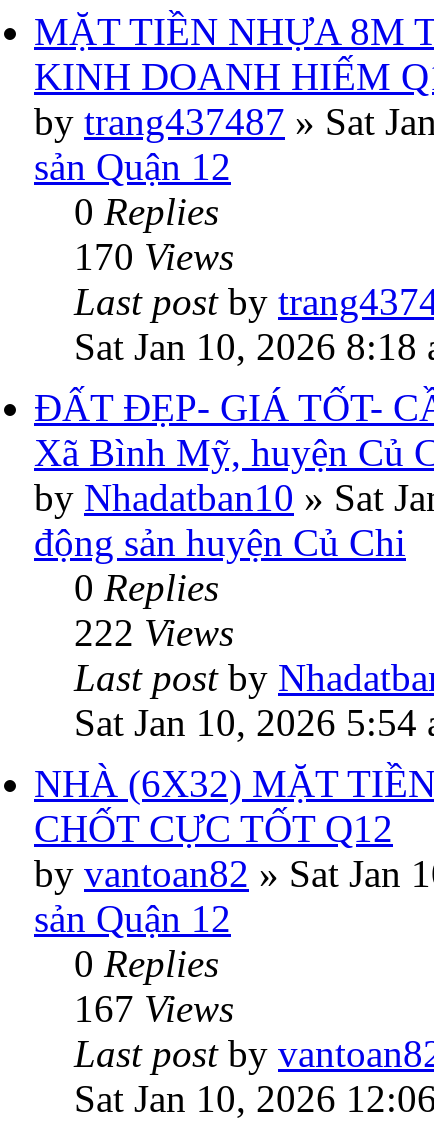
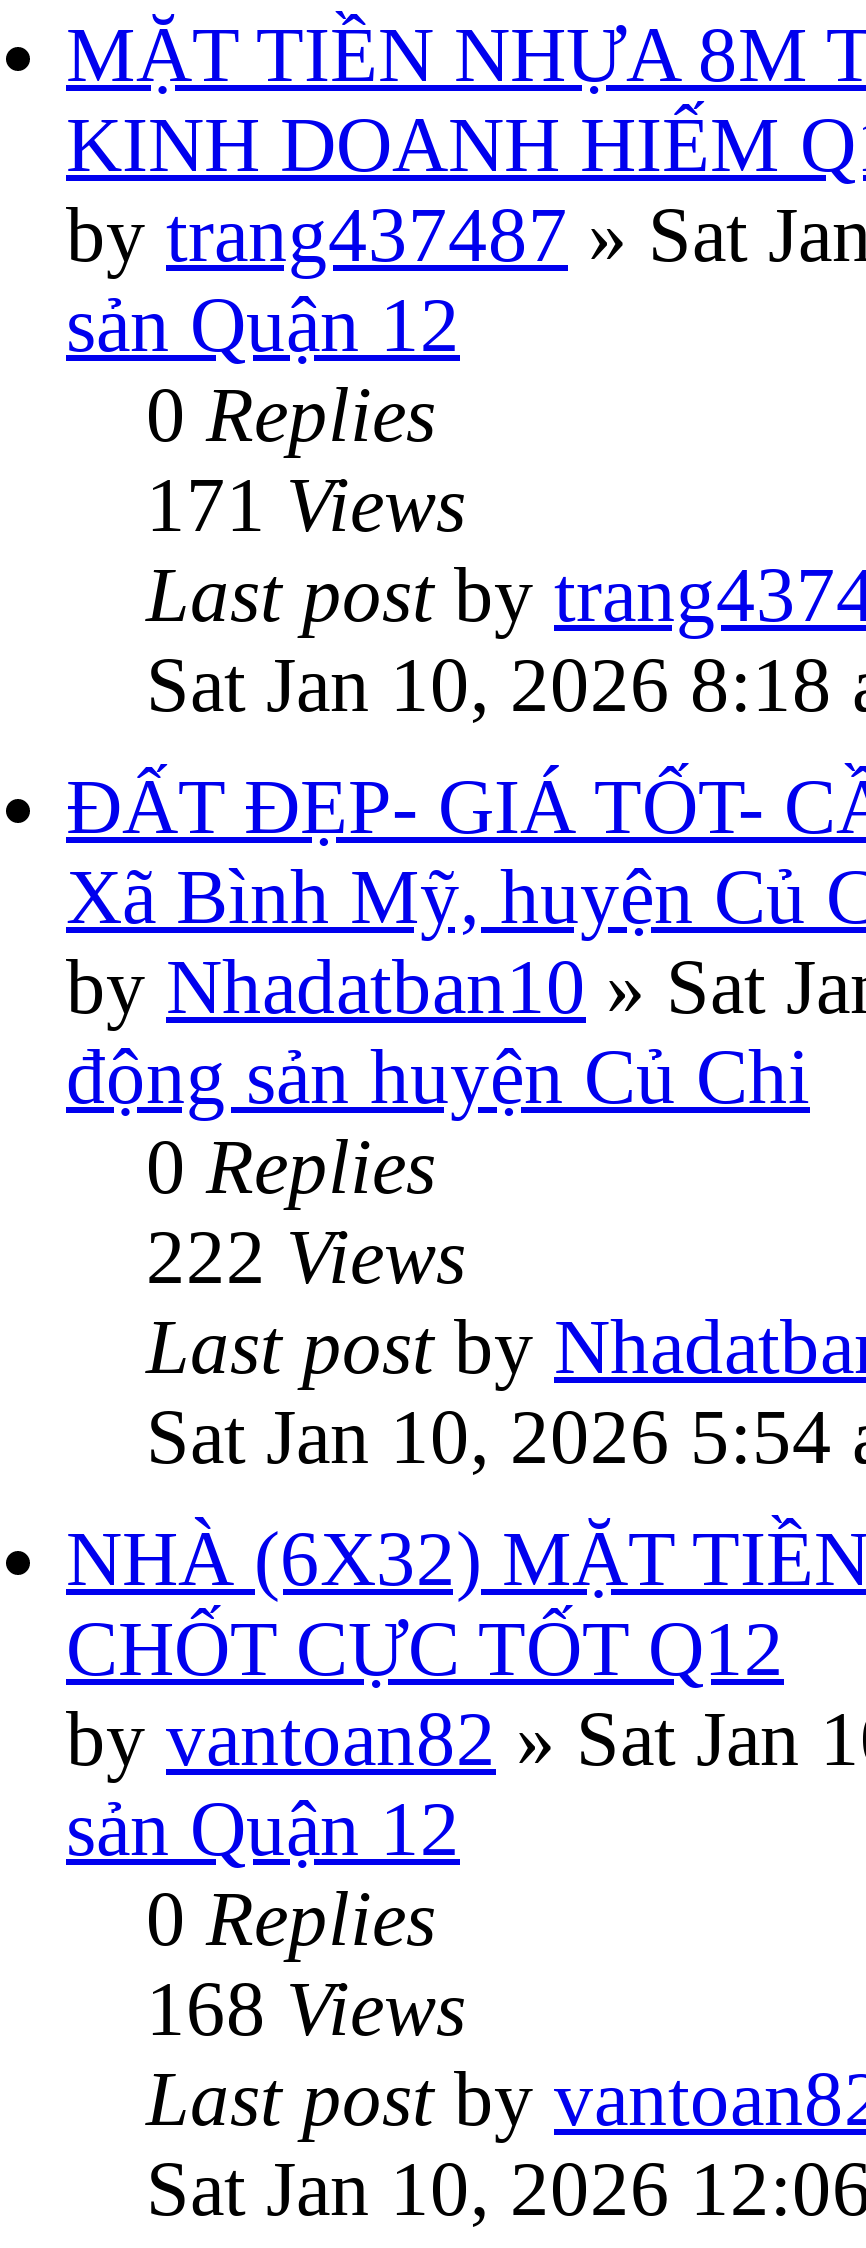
- 170 Views
+ 171 Views

- 167 Views
+ 168 Views
